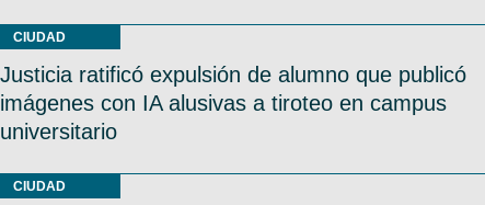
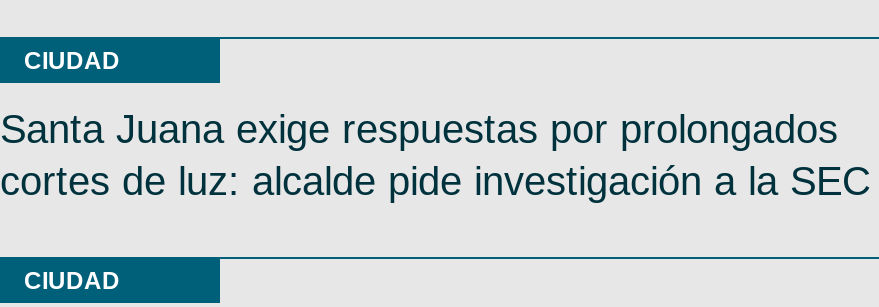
- Justicia ratificó expulsión de alumno que publicó
- imágenes con IA alusivas a tiroteo en campus
- universitario
+ Santa Juana exige respuestas por prolongados
+ cortes de luz: alcalde pide investigación a la SEC
